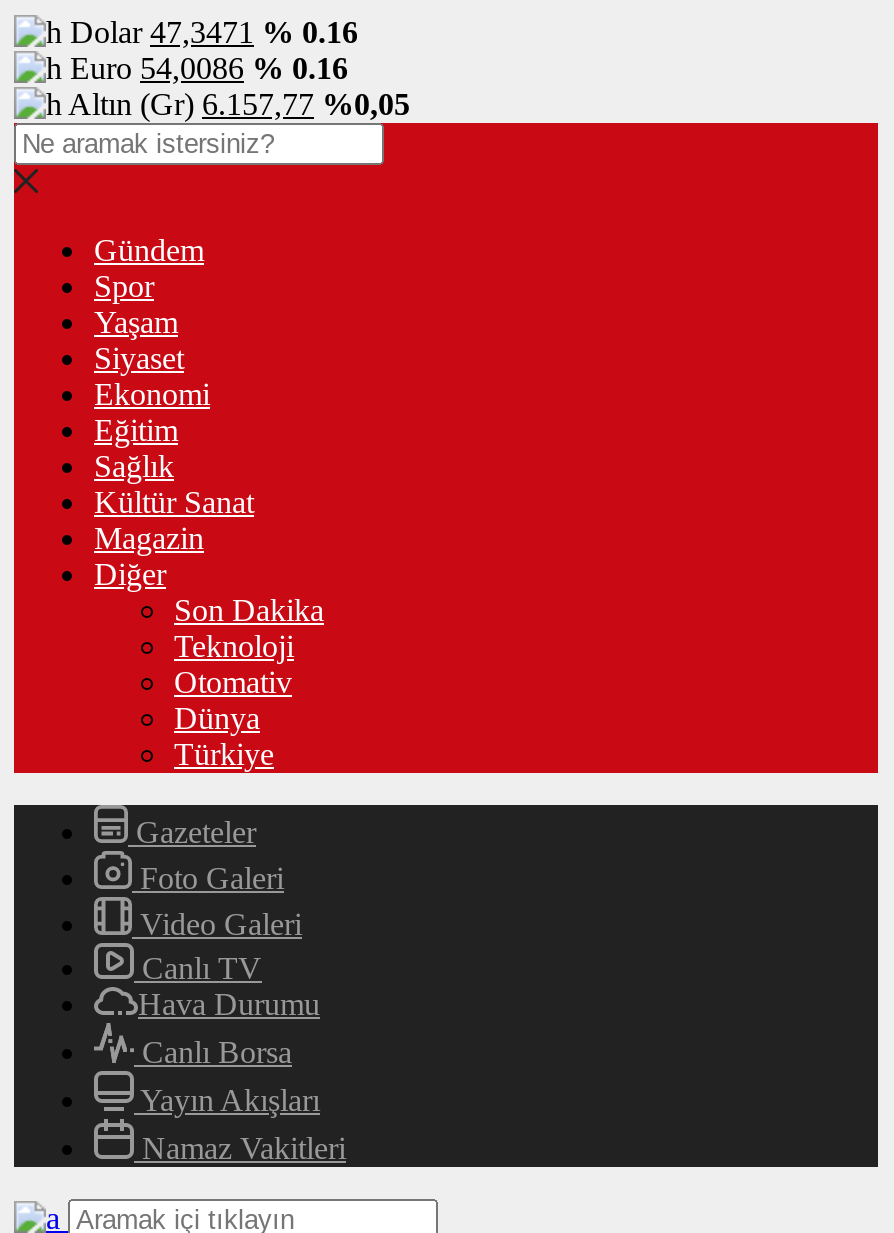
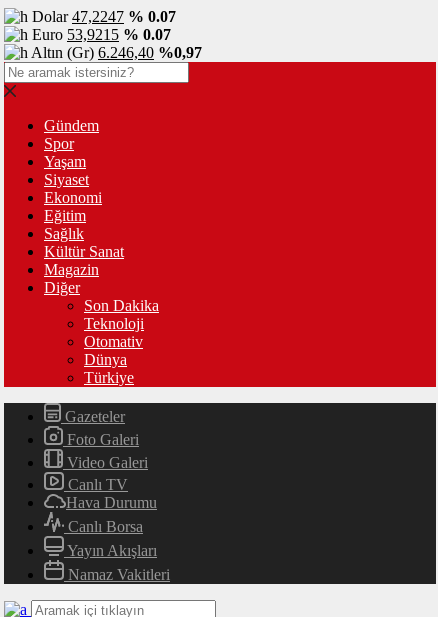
- Dolar 47,3471 % 0.16
+ Dolar 47,2247 % 0.07

- Euro 54,0086 % 0.16
+ Euro 53,9215 % 0.07

- Altın (Gr) 6.157,77 %0,05
+ Altın (Gr) 6.246,40 %0,97
